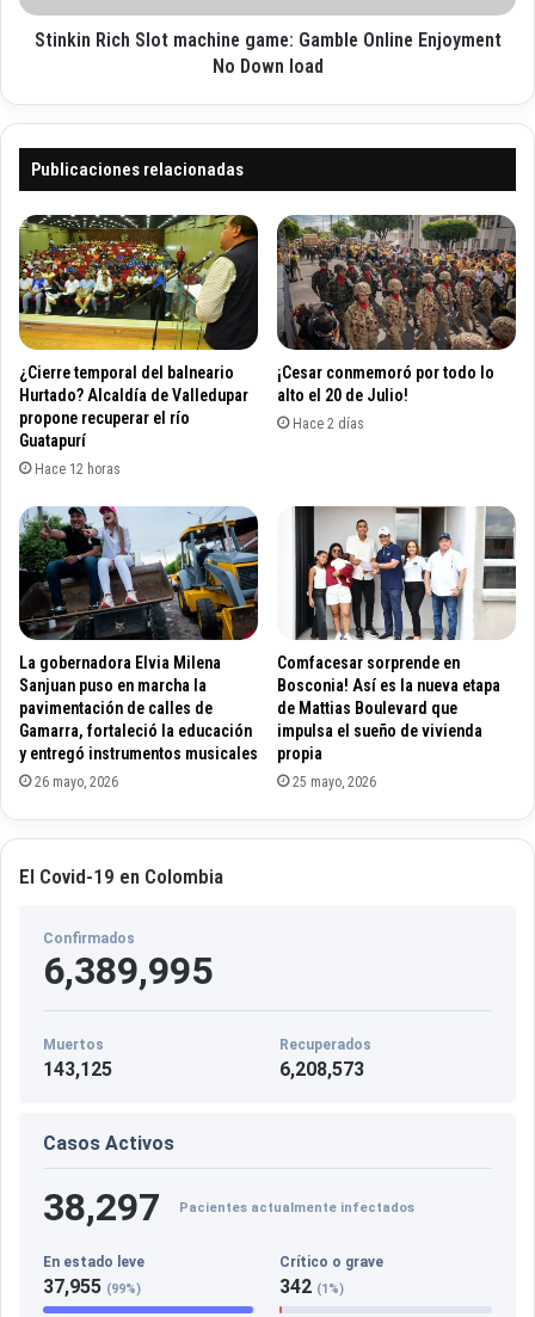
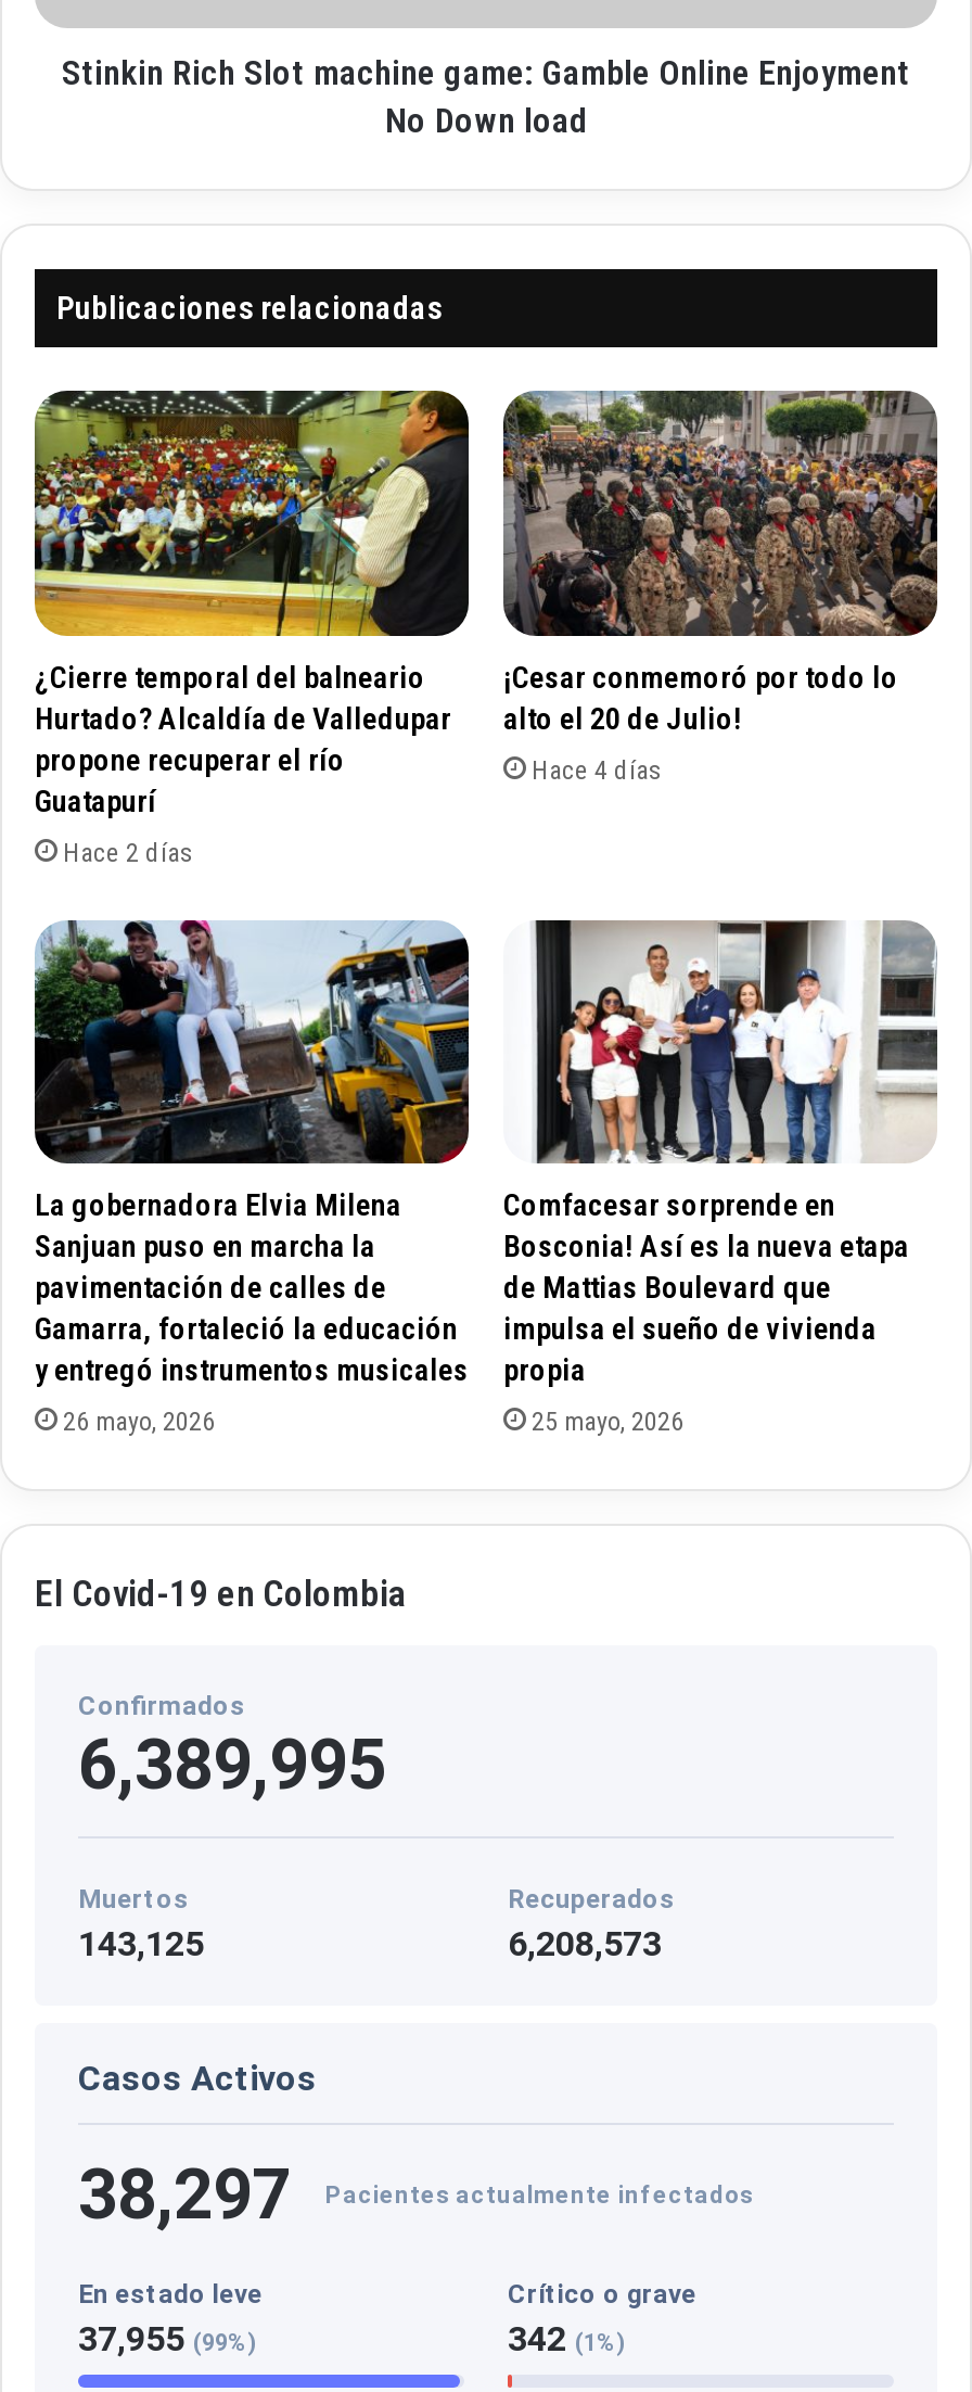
- Hace 2 días
+ Hace 4 días

- Hace 12 horas
+ Hace 2 días
